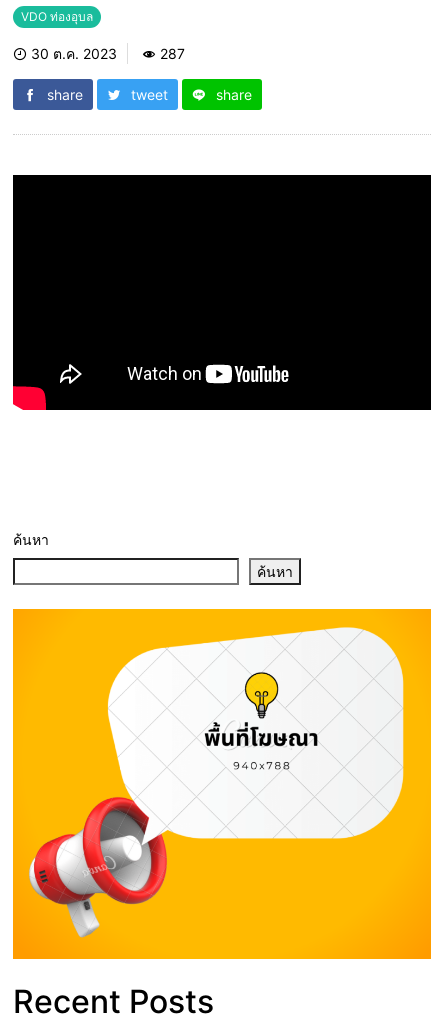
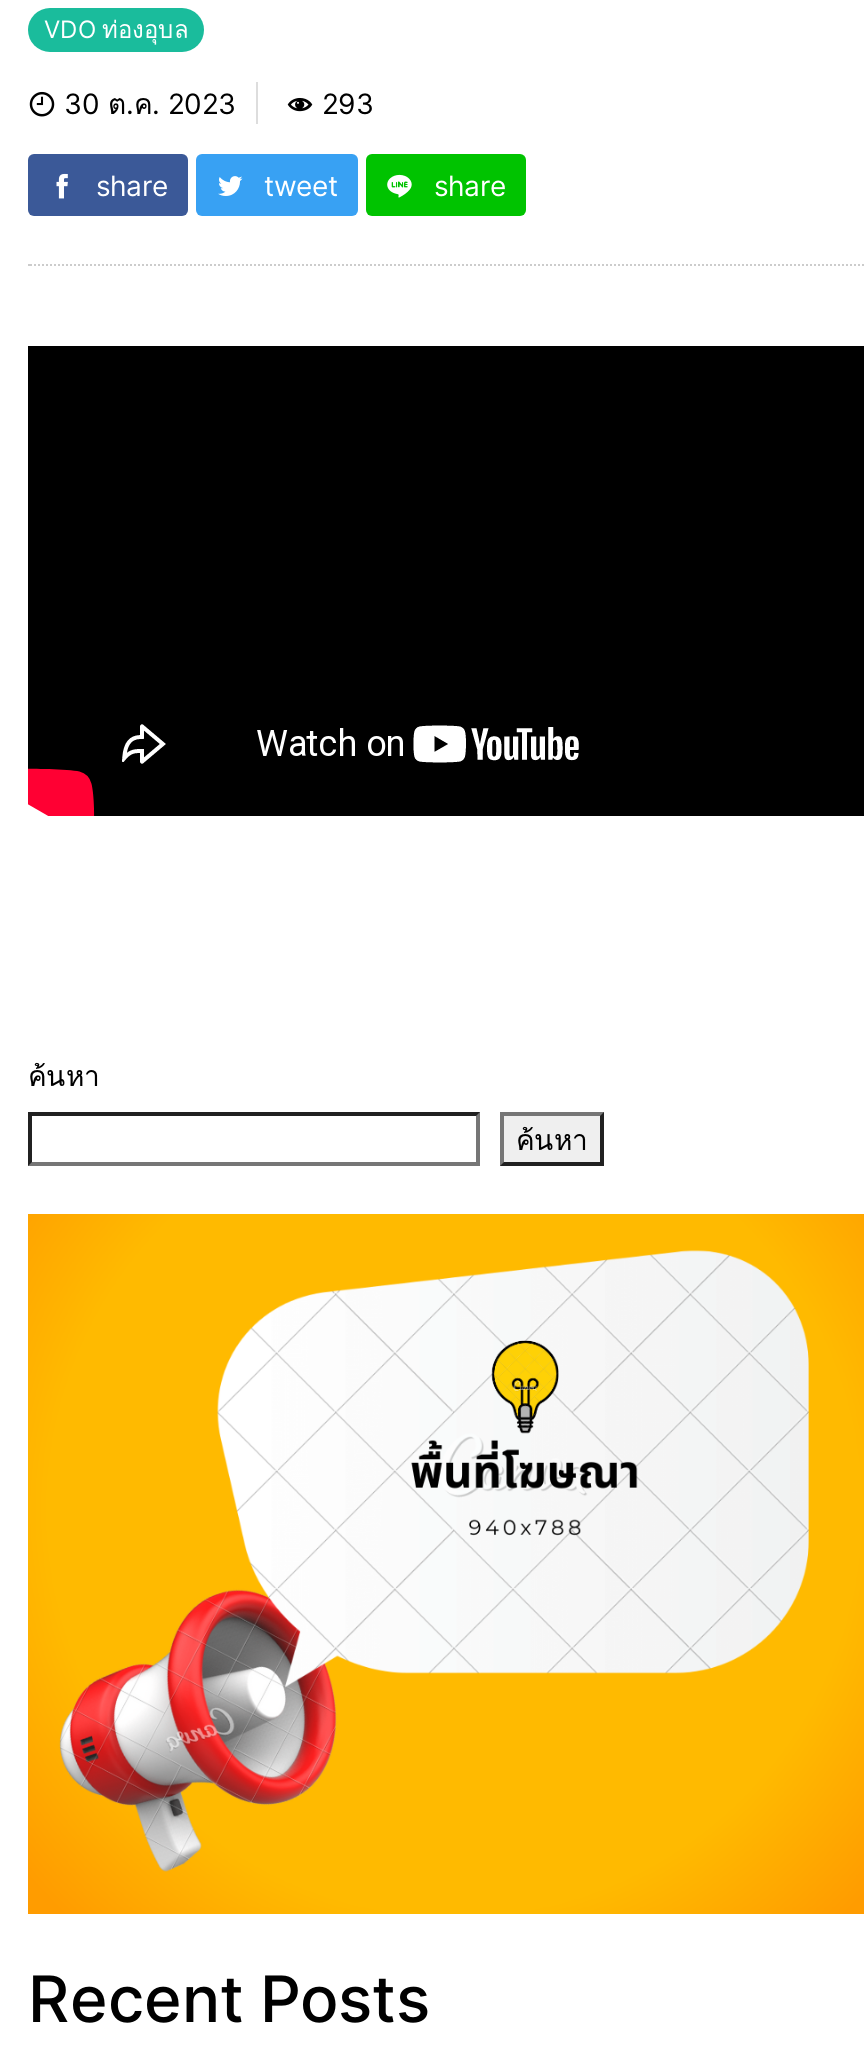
- 287
+ 293
